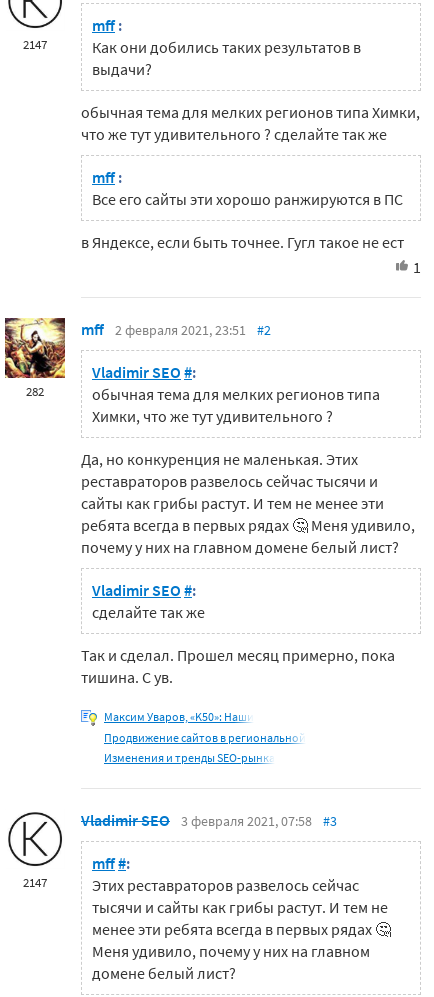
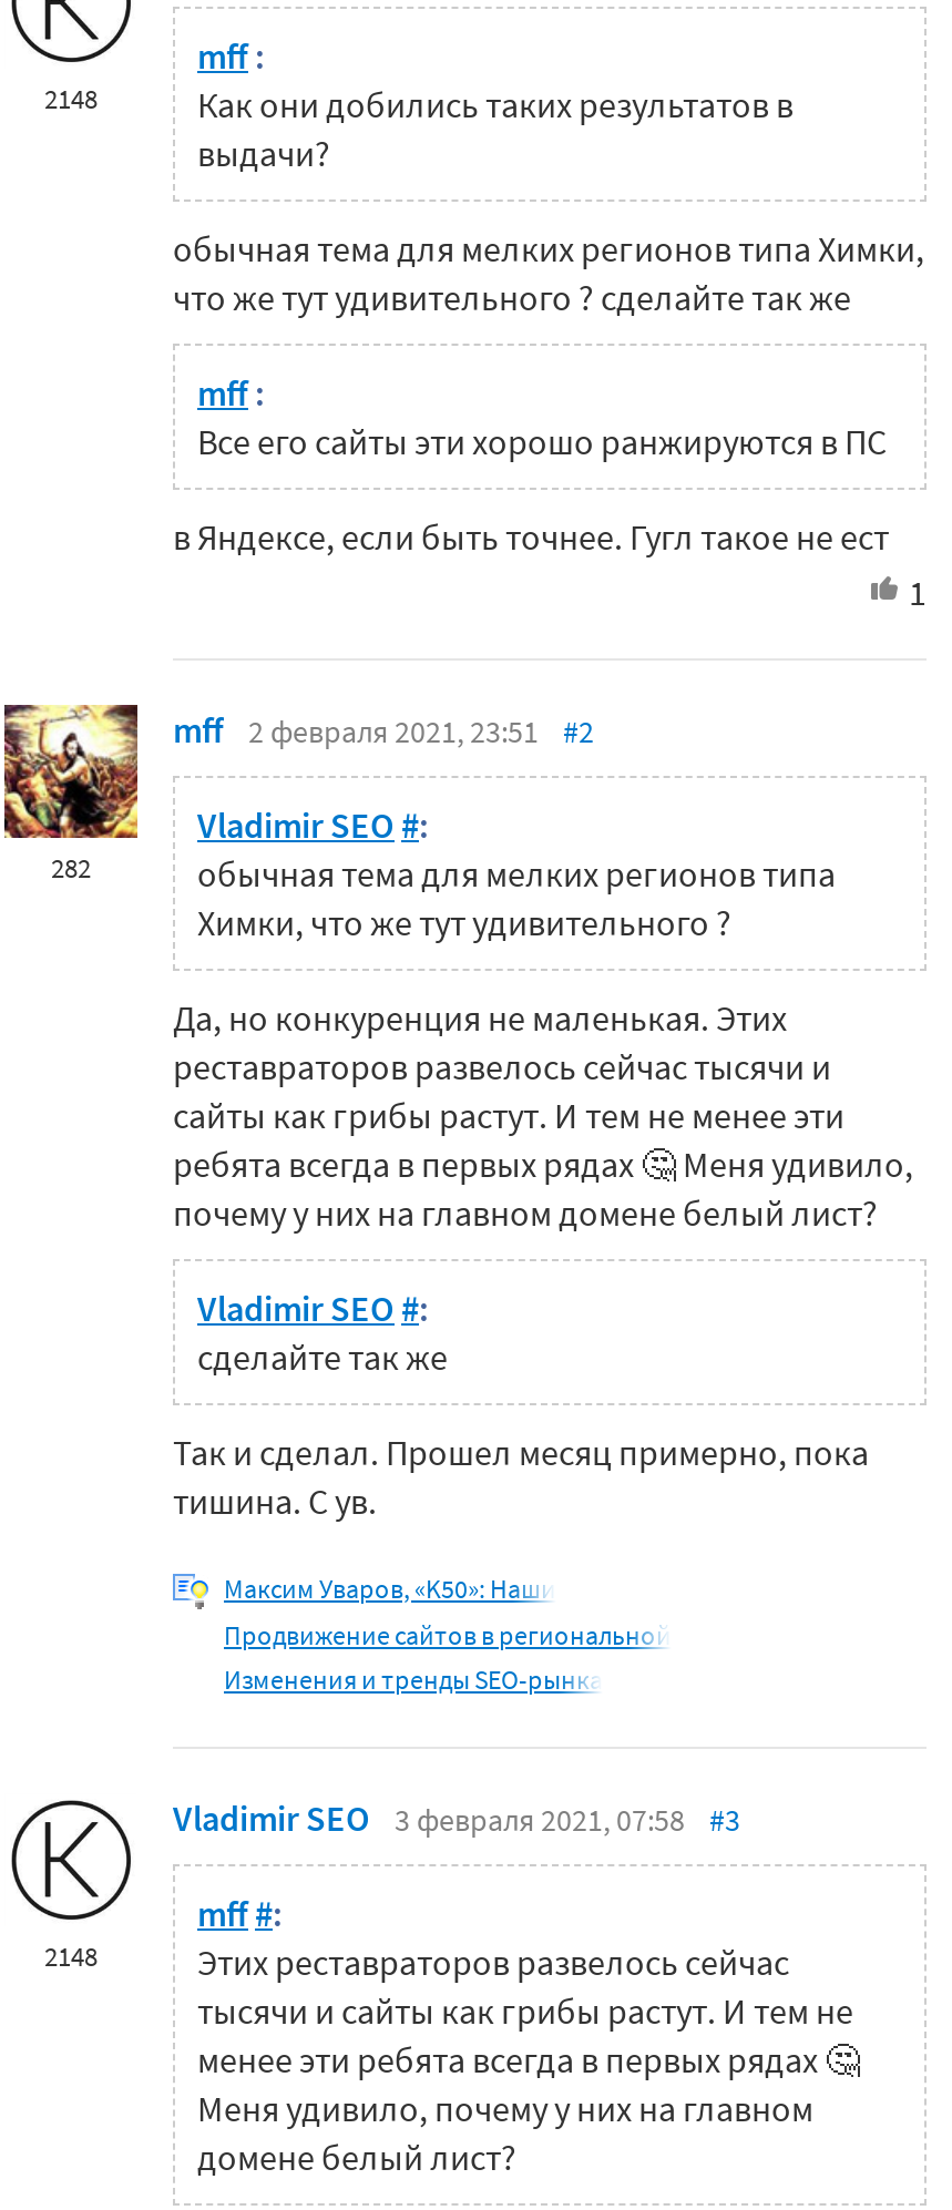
- 2147
+ 2148

- 2147
+ 2148
